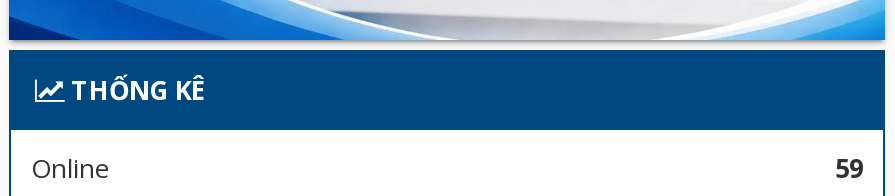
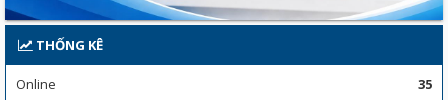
- 59
+ 35
